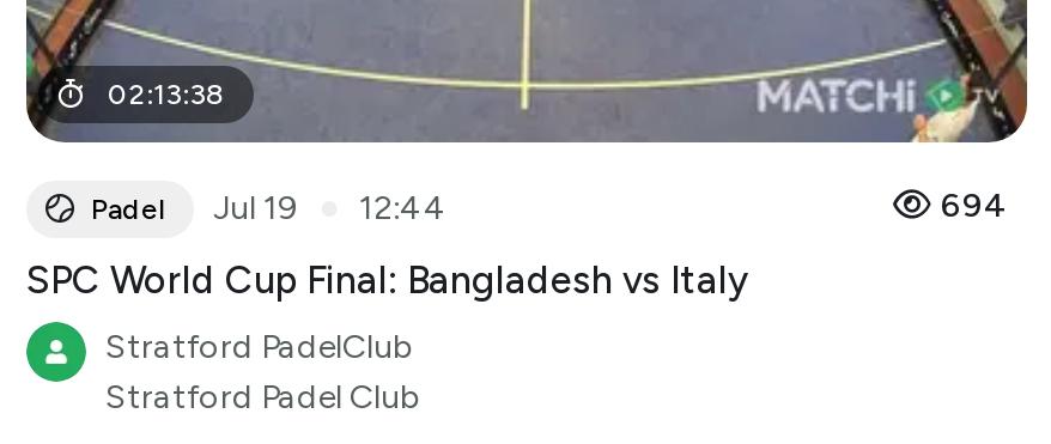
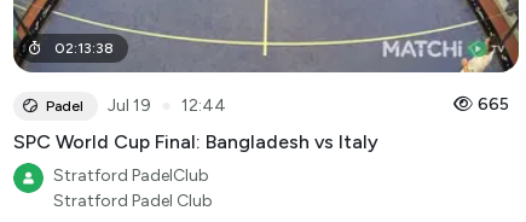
- 694
+ 665
